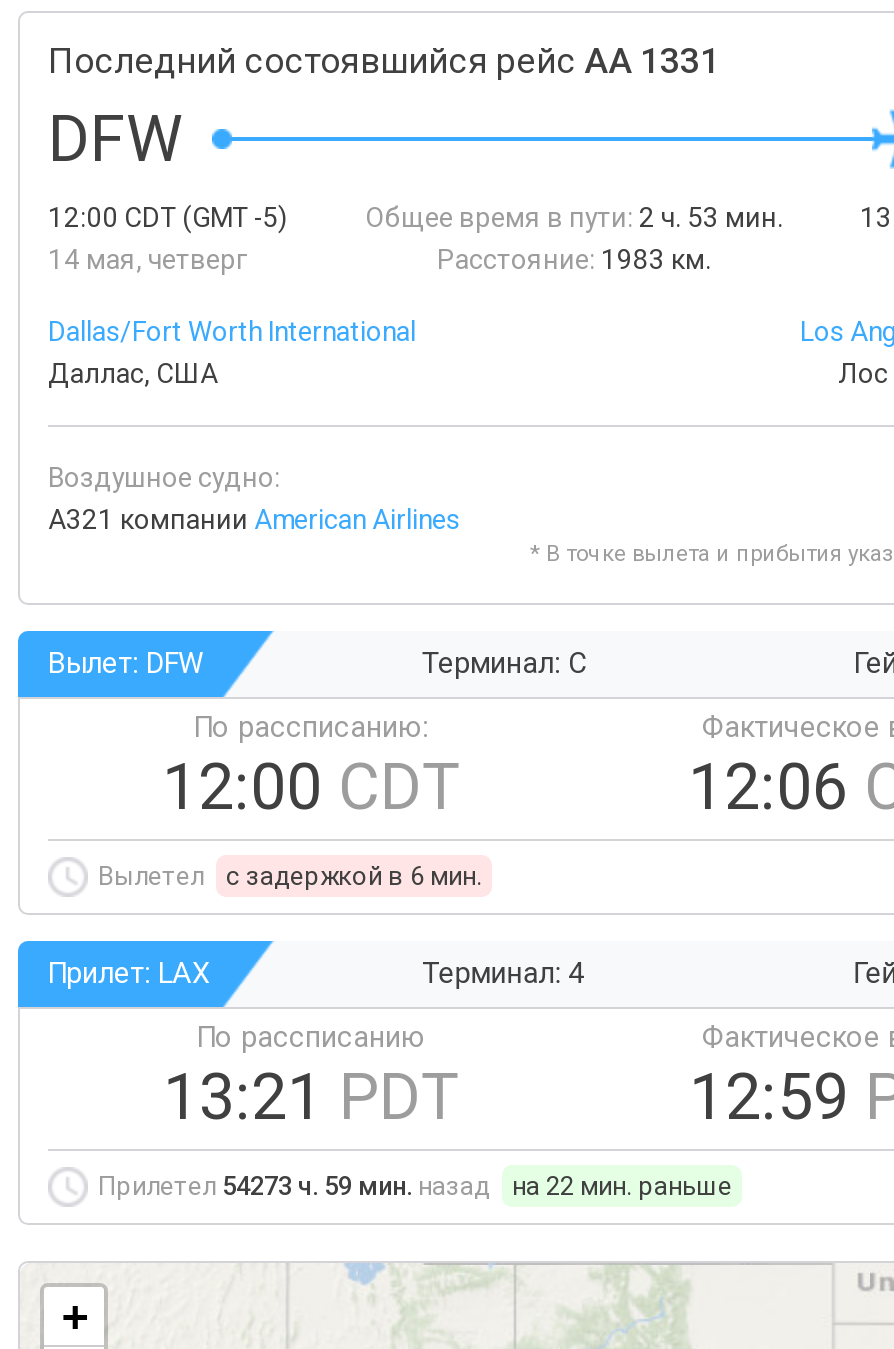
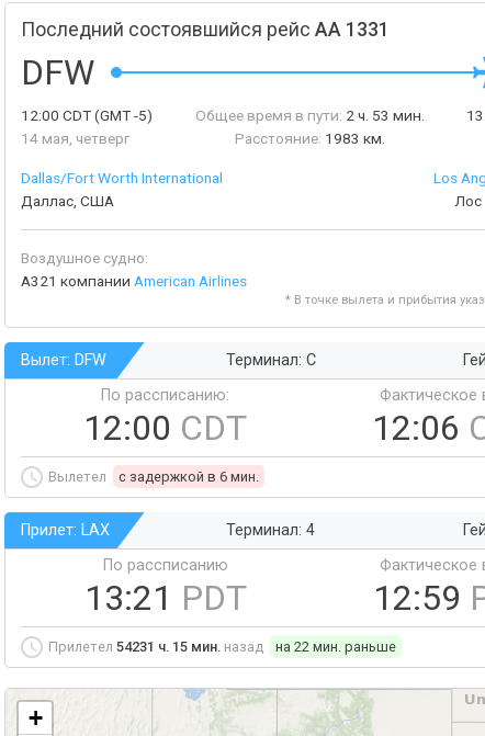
- Прилетел 54273 ч. 59 мин. назад на 22 мин. раньше
+ Прилетел 54231 ч. 15 мин. назад на 22 мин. раньше
